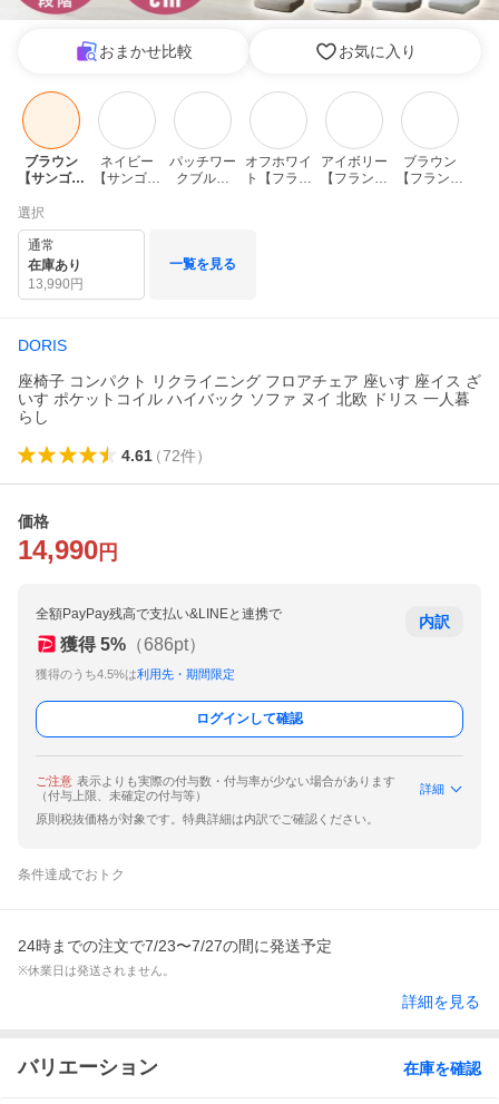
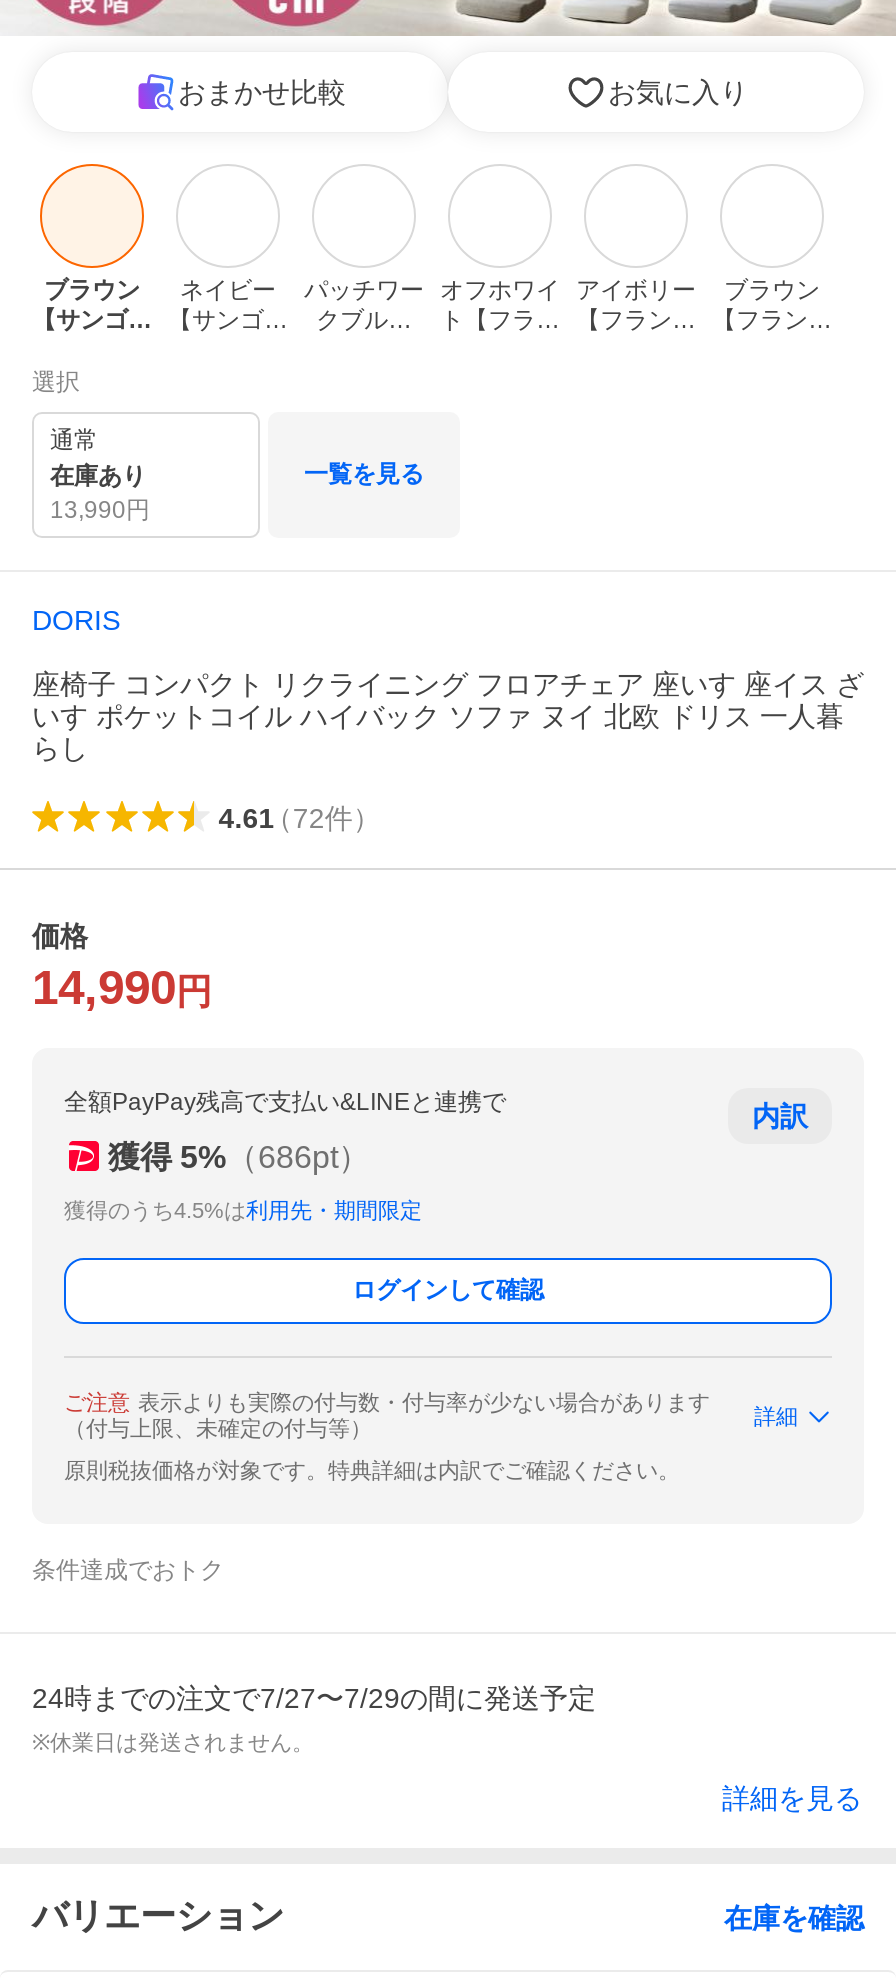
- 24時までの注文で7/23〜7/27の間に発送予定
+ 24時までの注文で7/27〜7/29の間に発送予定
